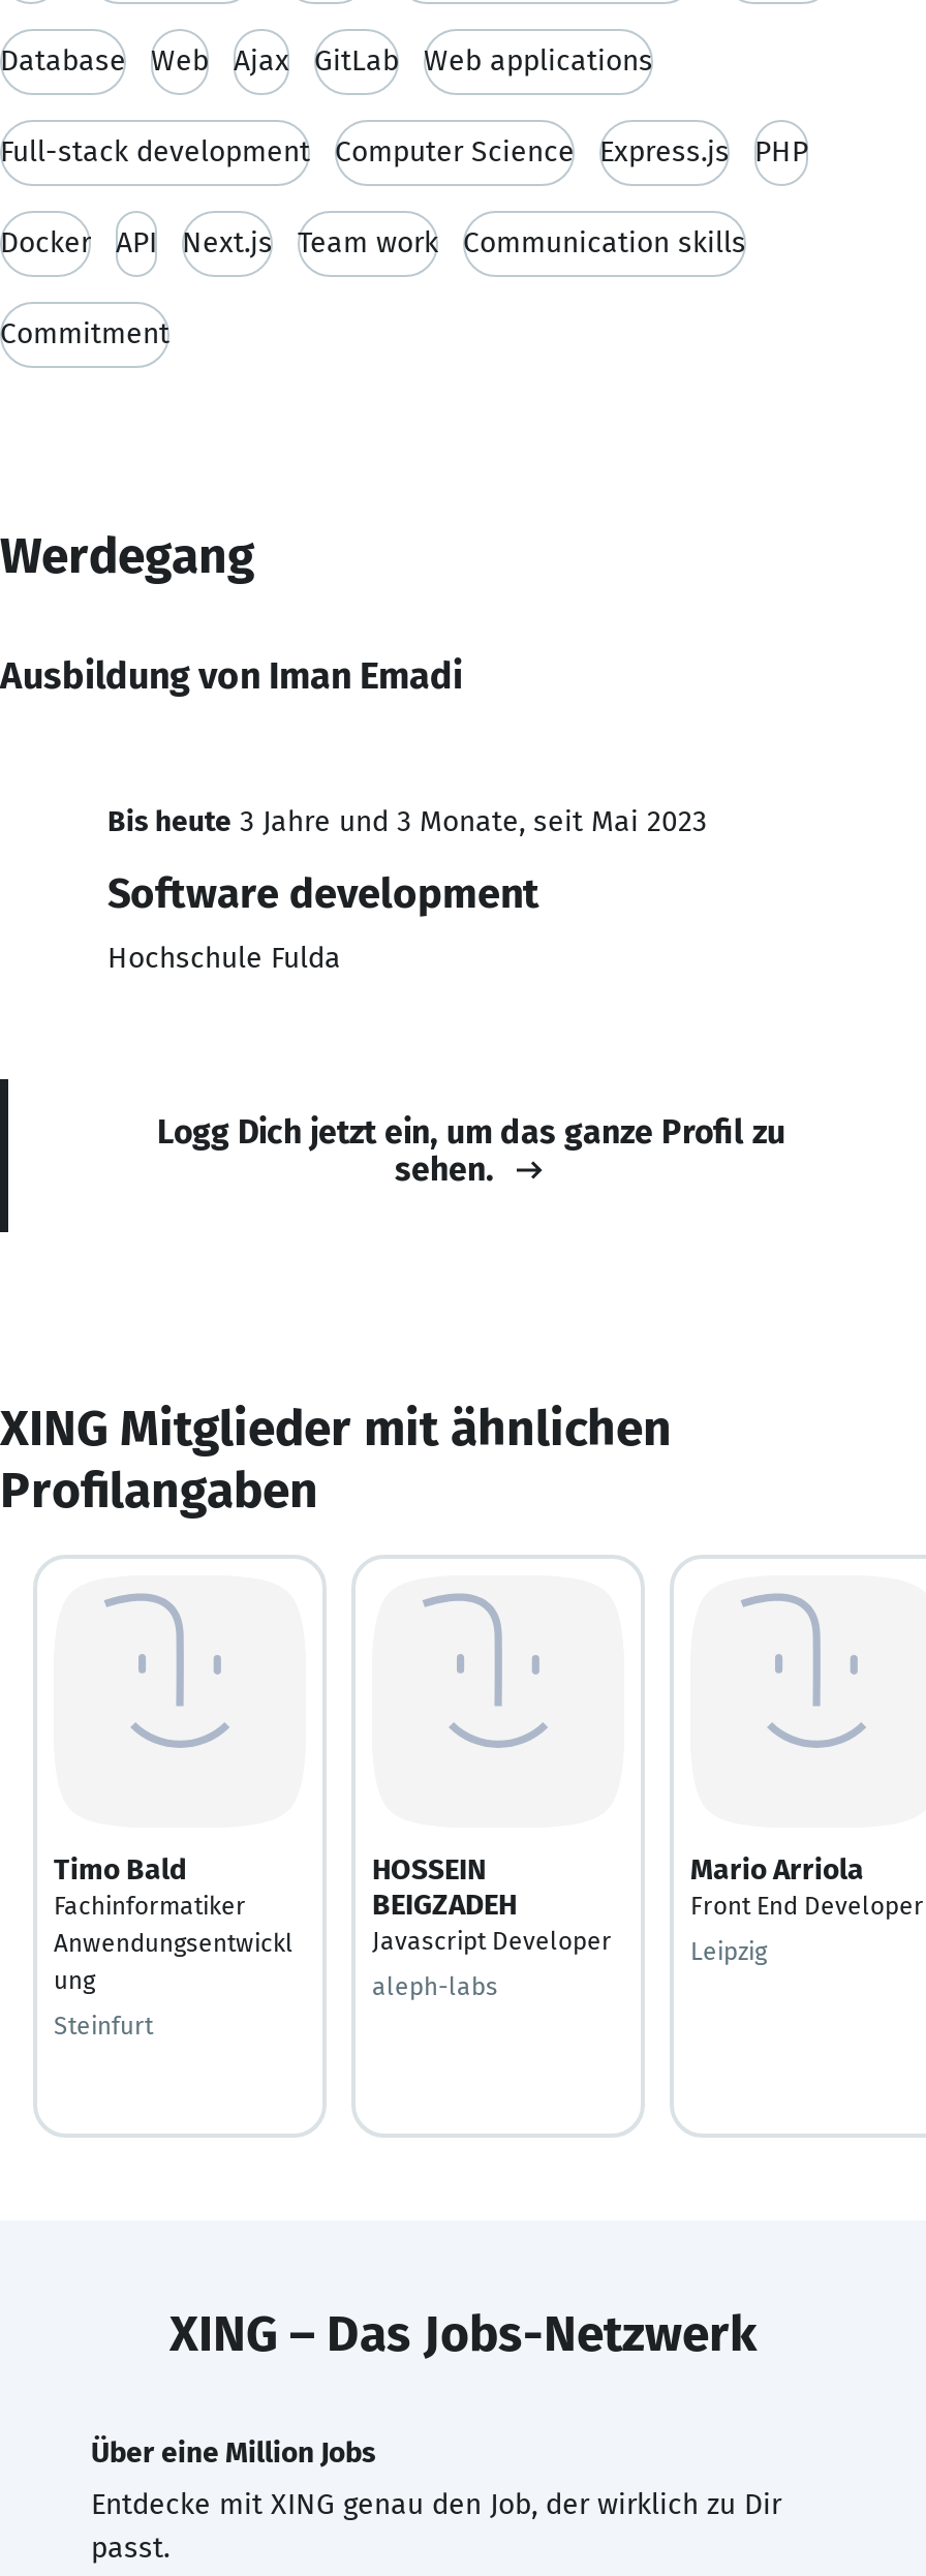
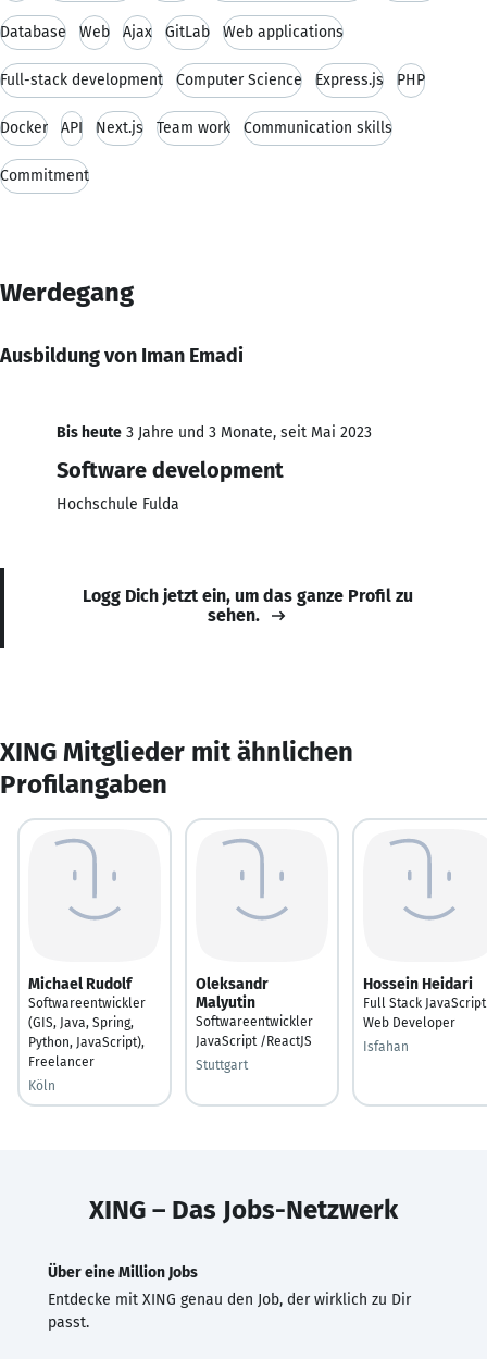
- Timo Bald
- Fachinformatiker
- Anwendungsentwickl
- ung
+ Michael Rudolf
+ Softwareentwickler
+ (GIS, Java, Spring,
+ Python, JavaScript),
+ Freelancer

- HOSSEIN
- BEIGZADEH
- Javascript Developer
+ Oleksandr
+ Malyutin
+ Softwareentwickler
+ JavaScript /ReactJS

- Mario Arriola
- Front End Developer
+ Hossein Heidari
+ Full Stack JavaScript
+ Web Developer

- Leipzig
+ Isfahan

- aleph-labs
+ Stuttgart

- Steinfurt
+ Köln
